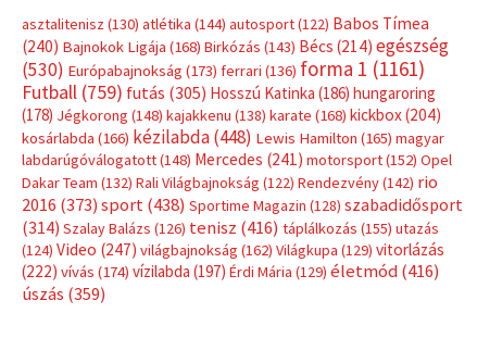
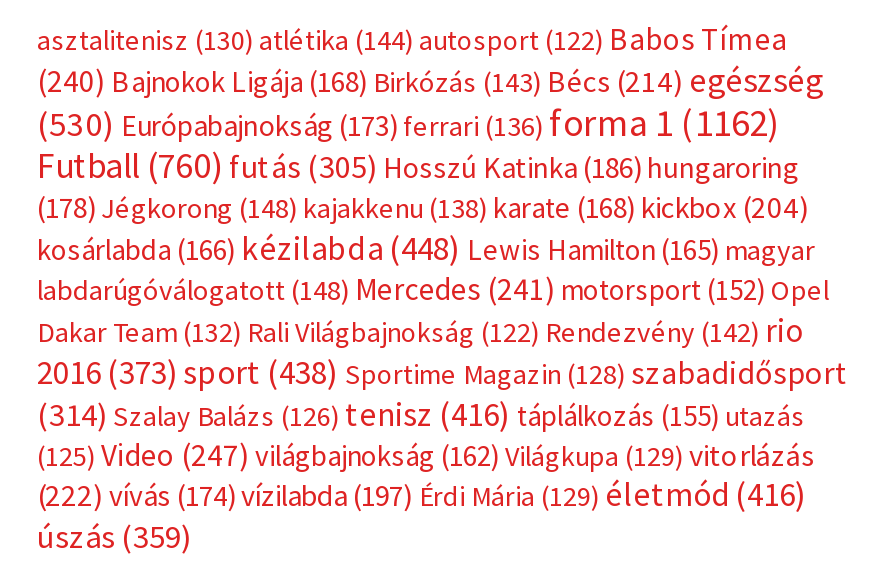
- (530) Európabajnokság (173) ferrari (136) forma 1(1161)
+ (530) Európabajnokság (173) ferrari (136) forma 1(1162)

- Futball (759) futás (305) Hosszú Katinka (186) hungaroring
+ Futball (760) futás (305) Hosszú Katinka (186) hungaroring

- (124) Video (247) világbajnokság (162) Világkupa (129) vitorlázás
+ (125) Video (247) világbajnokság (162) Világkupa (129) vitorlázás
